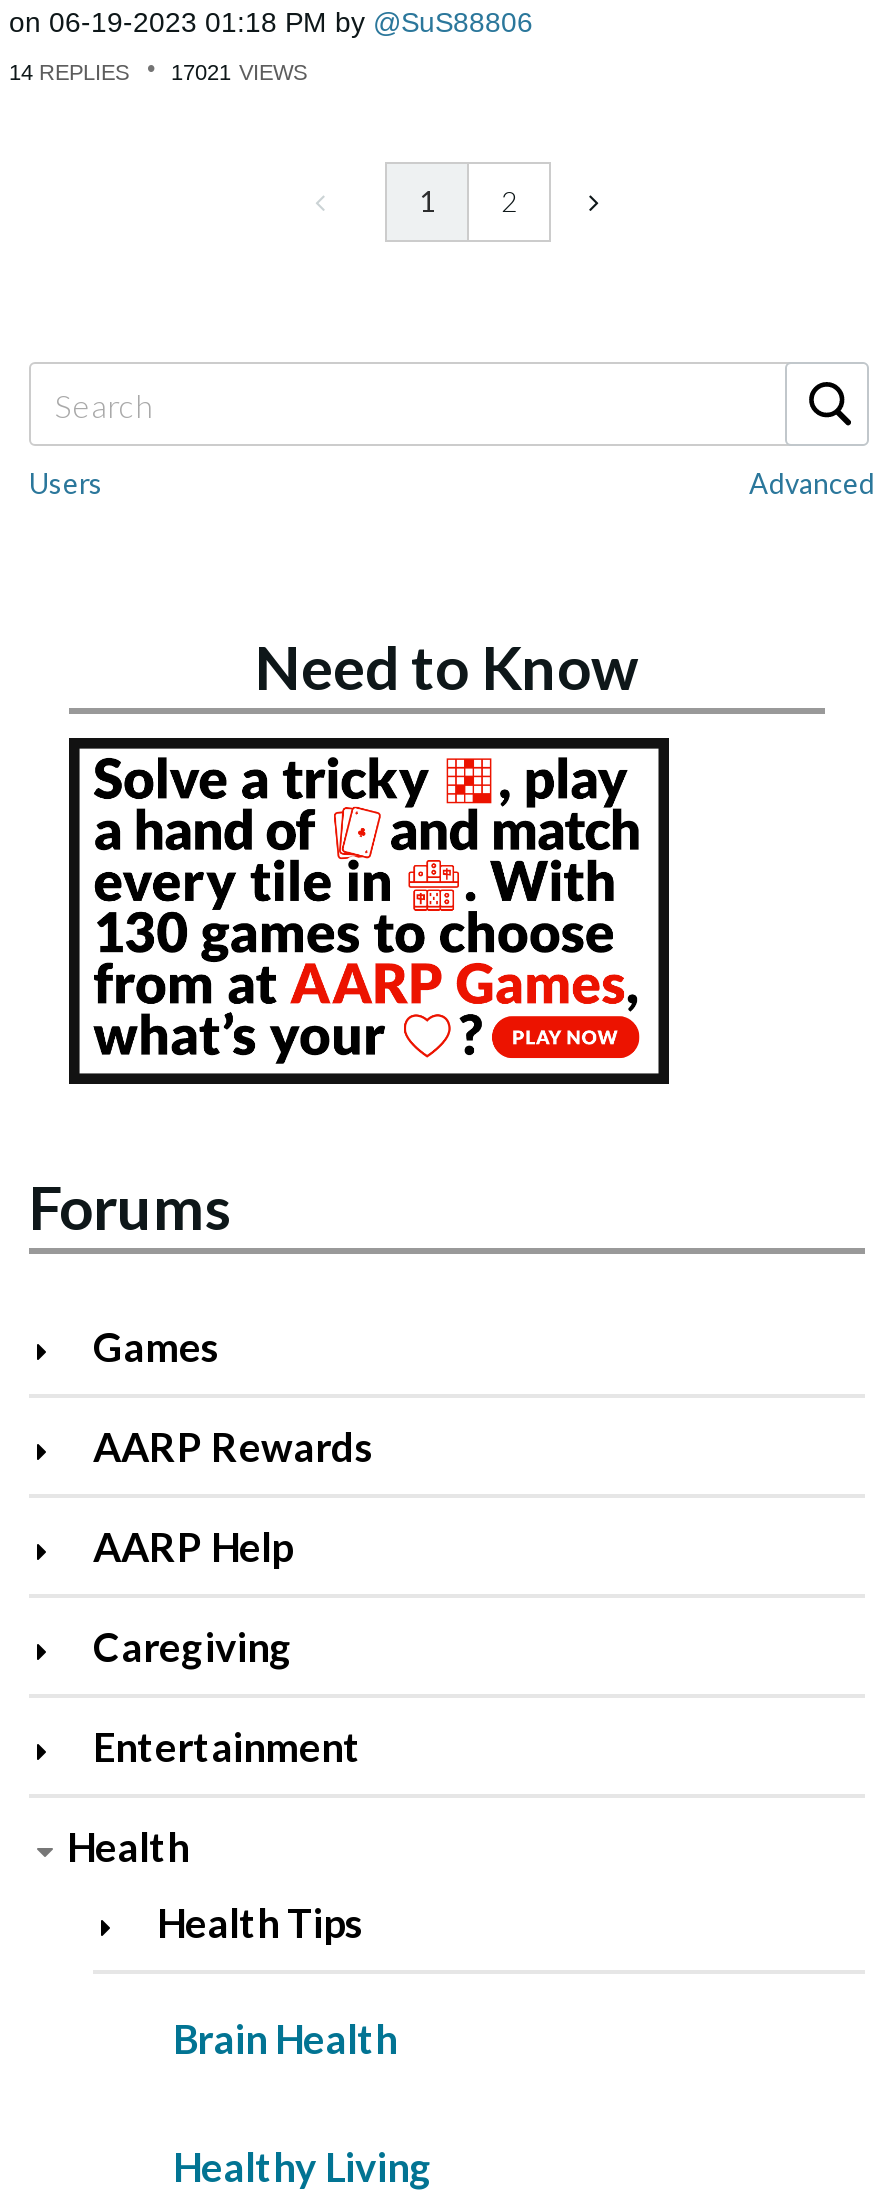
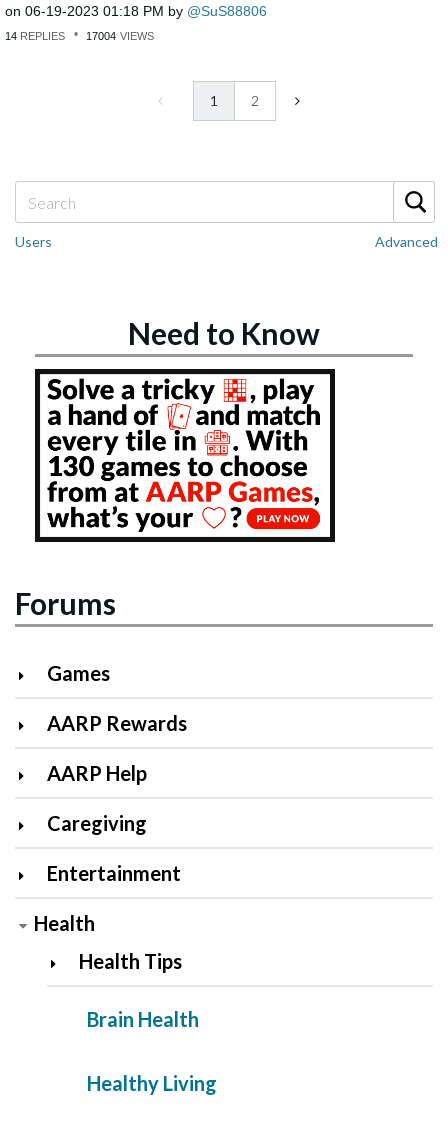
- 14 REPLIES 17021 VIEWS
+ 14 REPLIES 17004 VIEWS
